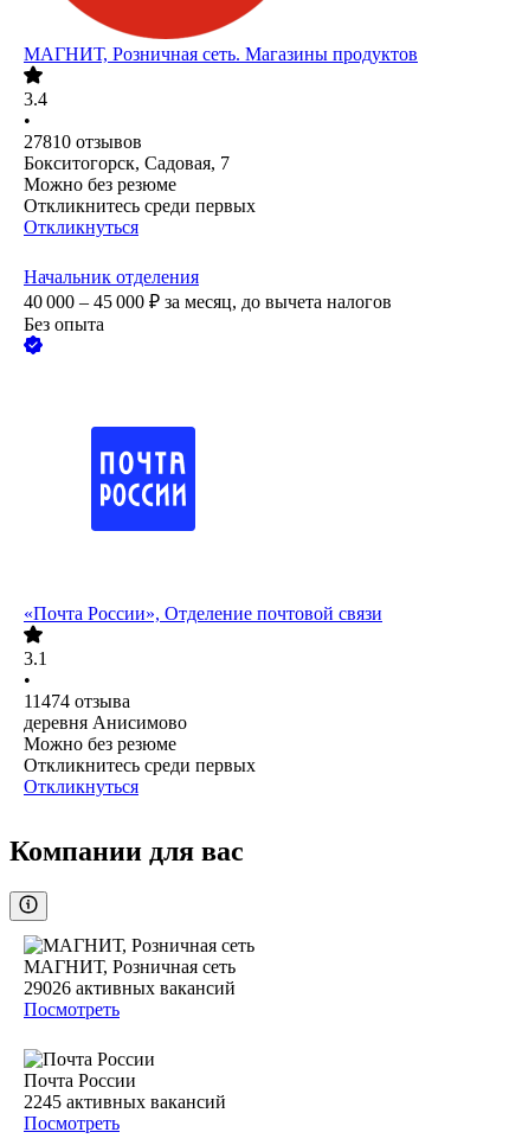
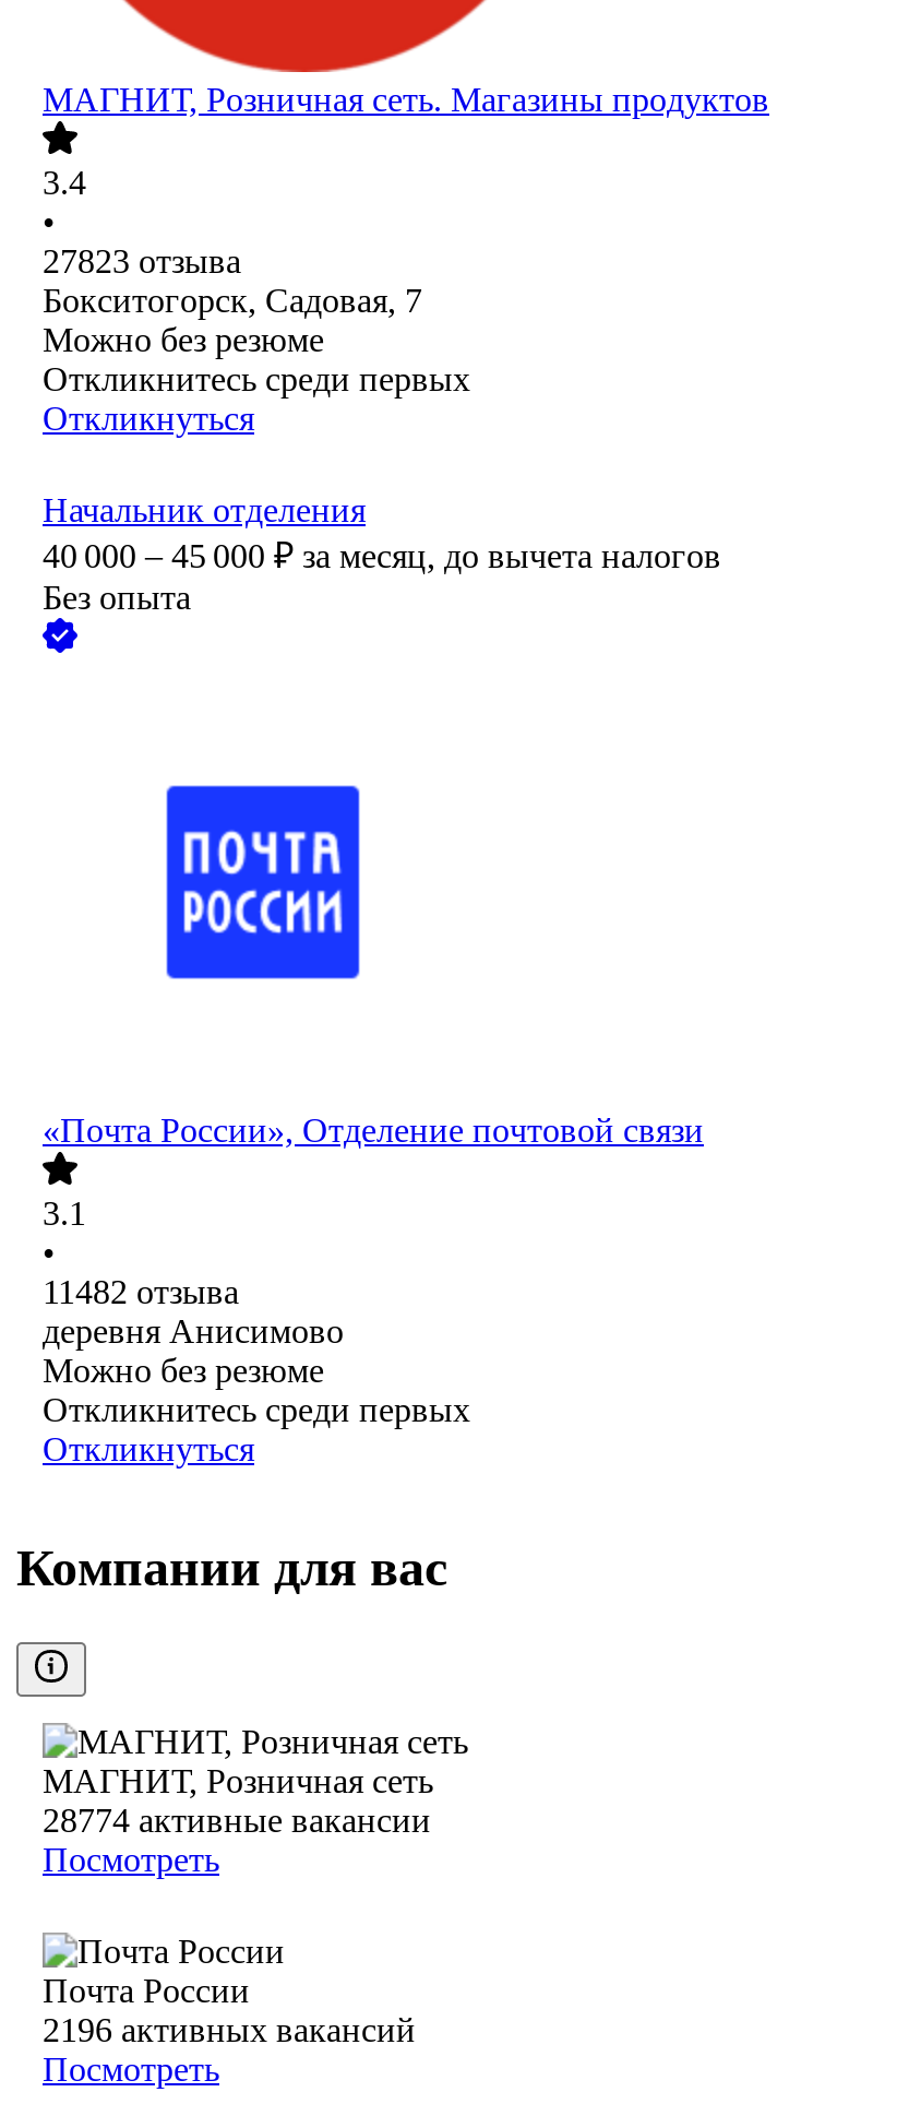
- 27810 отзывов
+ 27823 отзыва

- 11474 отзыва
+ 11482 отзыва

- 29026 активных вакансий
+ 28774 активные вакансии

- 2245 активных вакансий
+ 2196 активных вакансий
